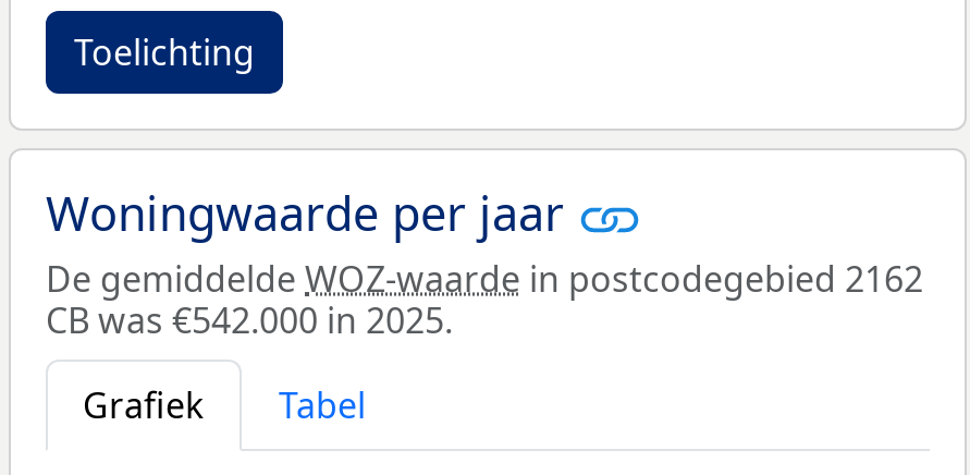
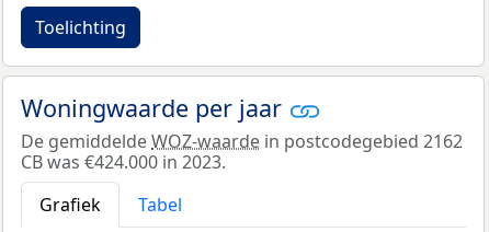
- CB was €542.000 in 2025.
+ CB was €424.000 in 2023.
